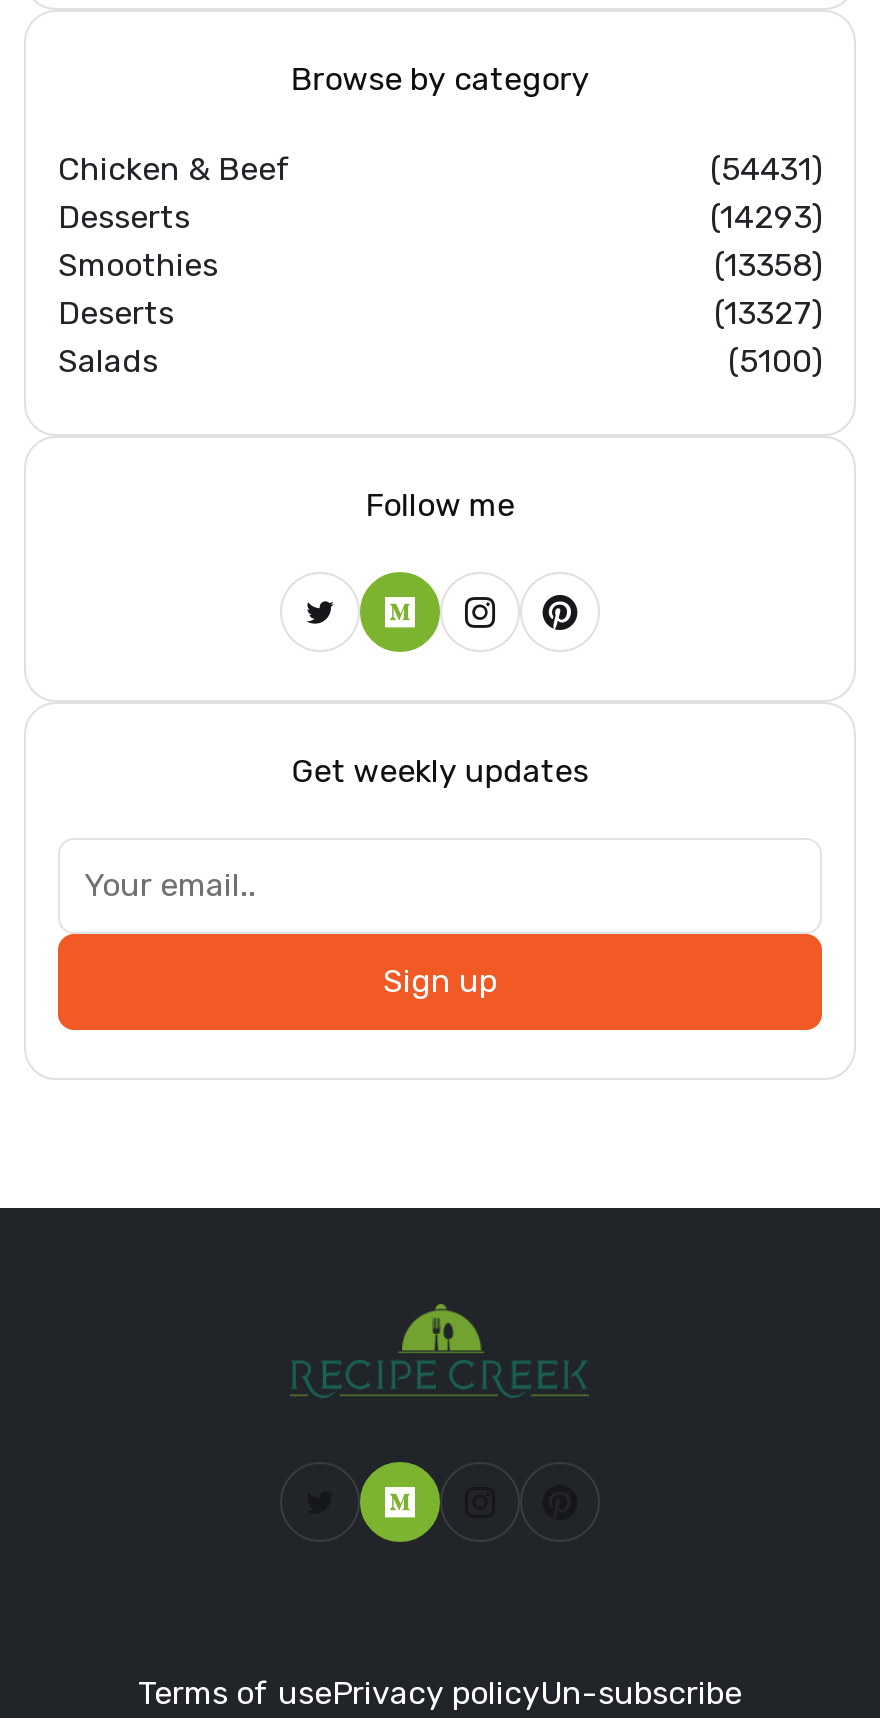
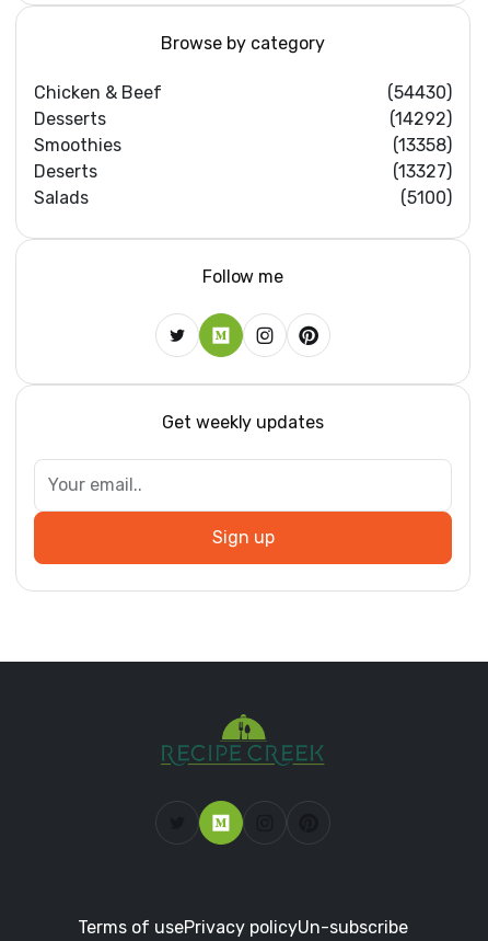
- (54431)
+ (54430)

- (14293)
+ (14292)
